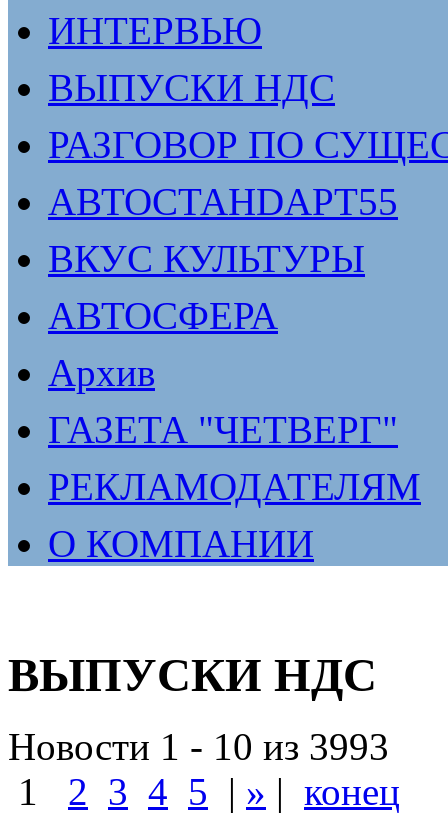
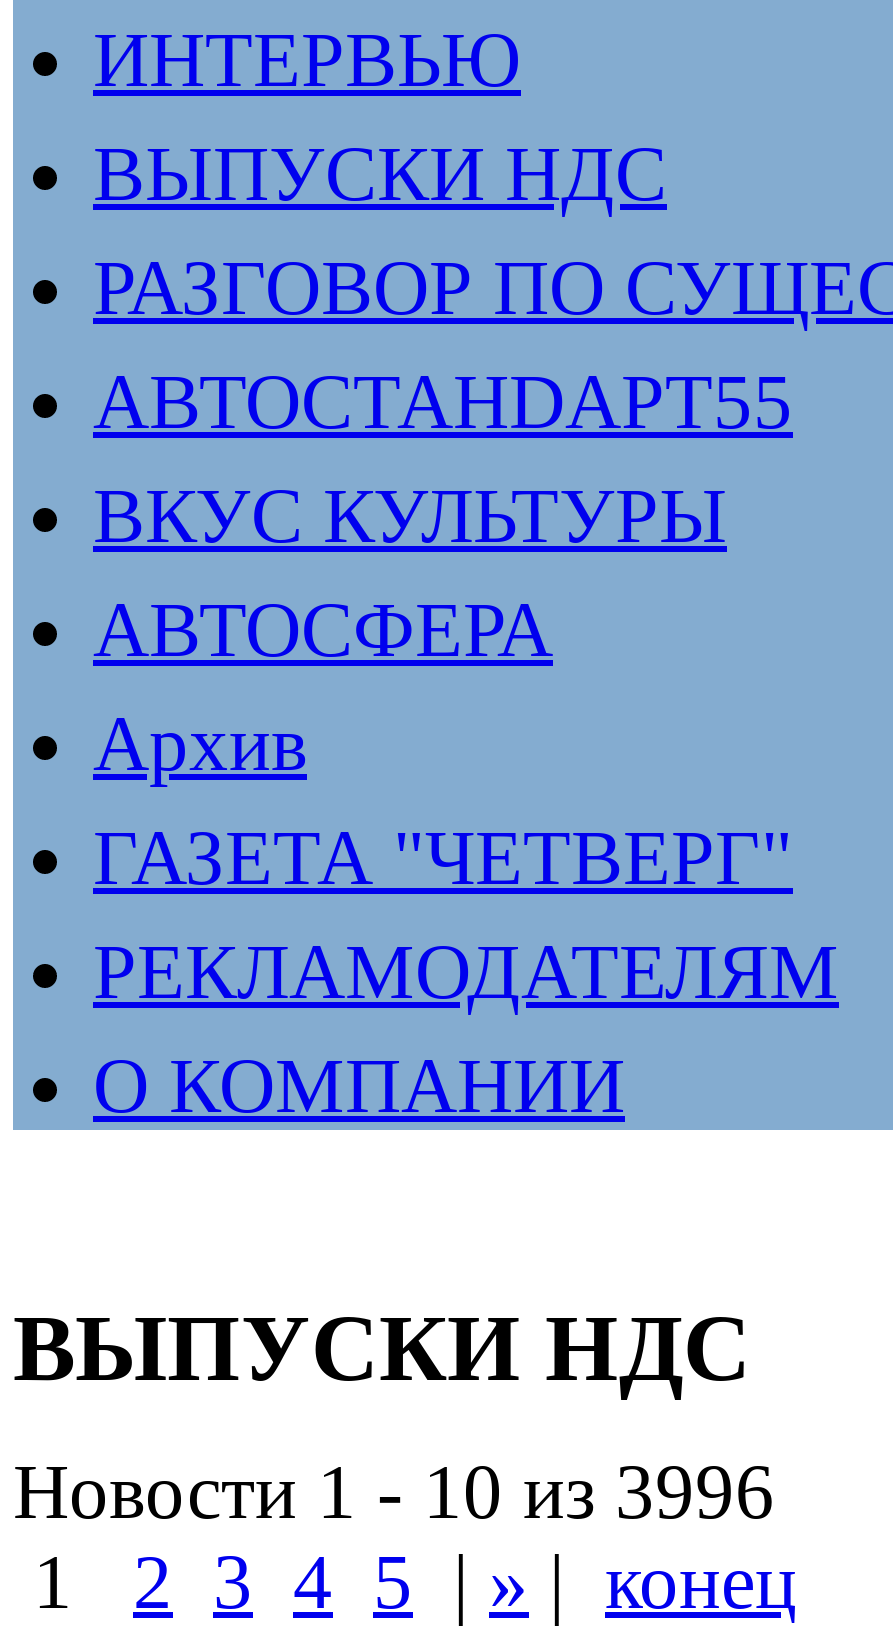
- Новости 1 - 10 из 3993
+ Новости 1 - 10 из 3996
